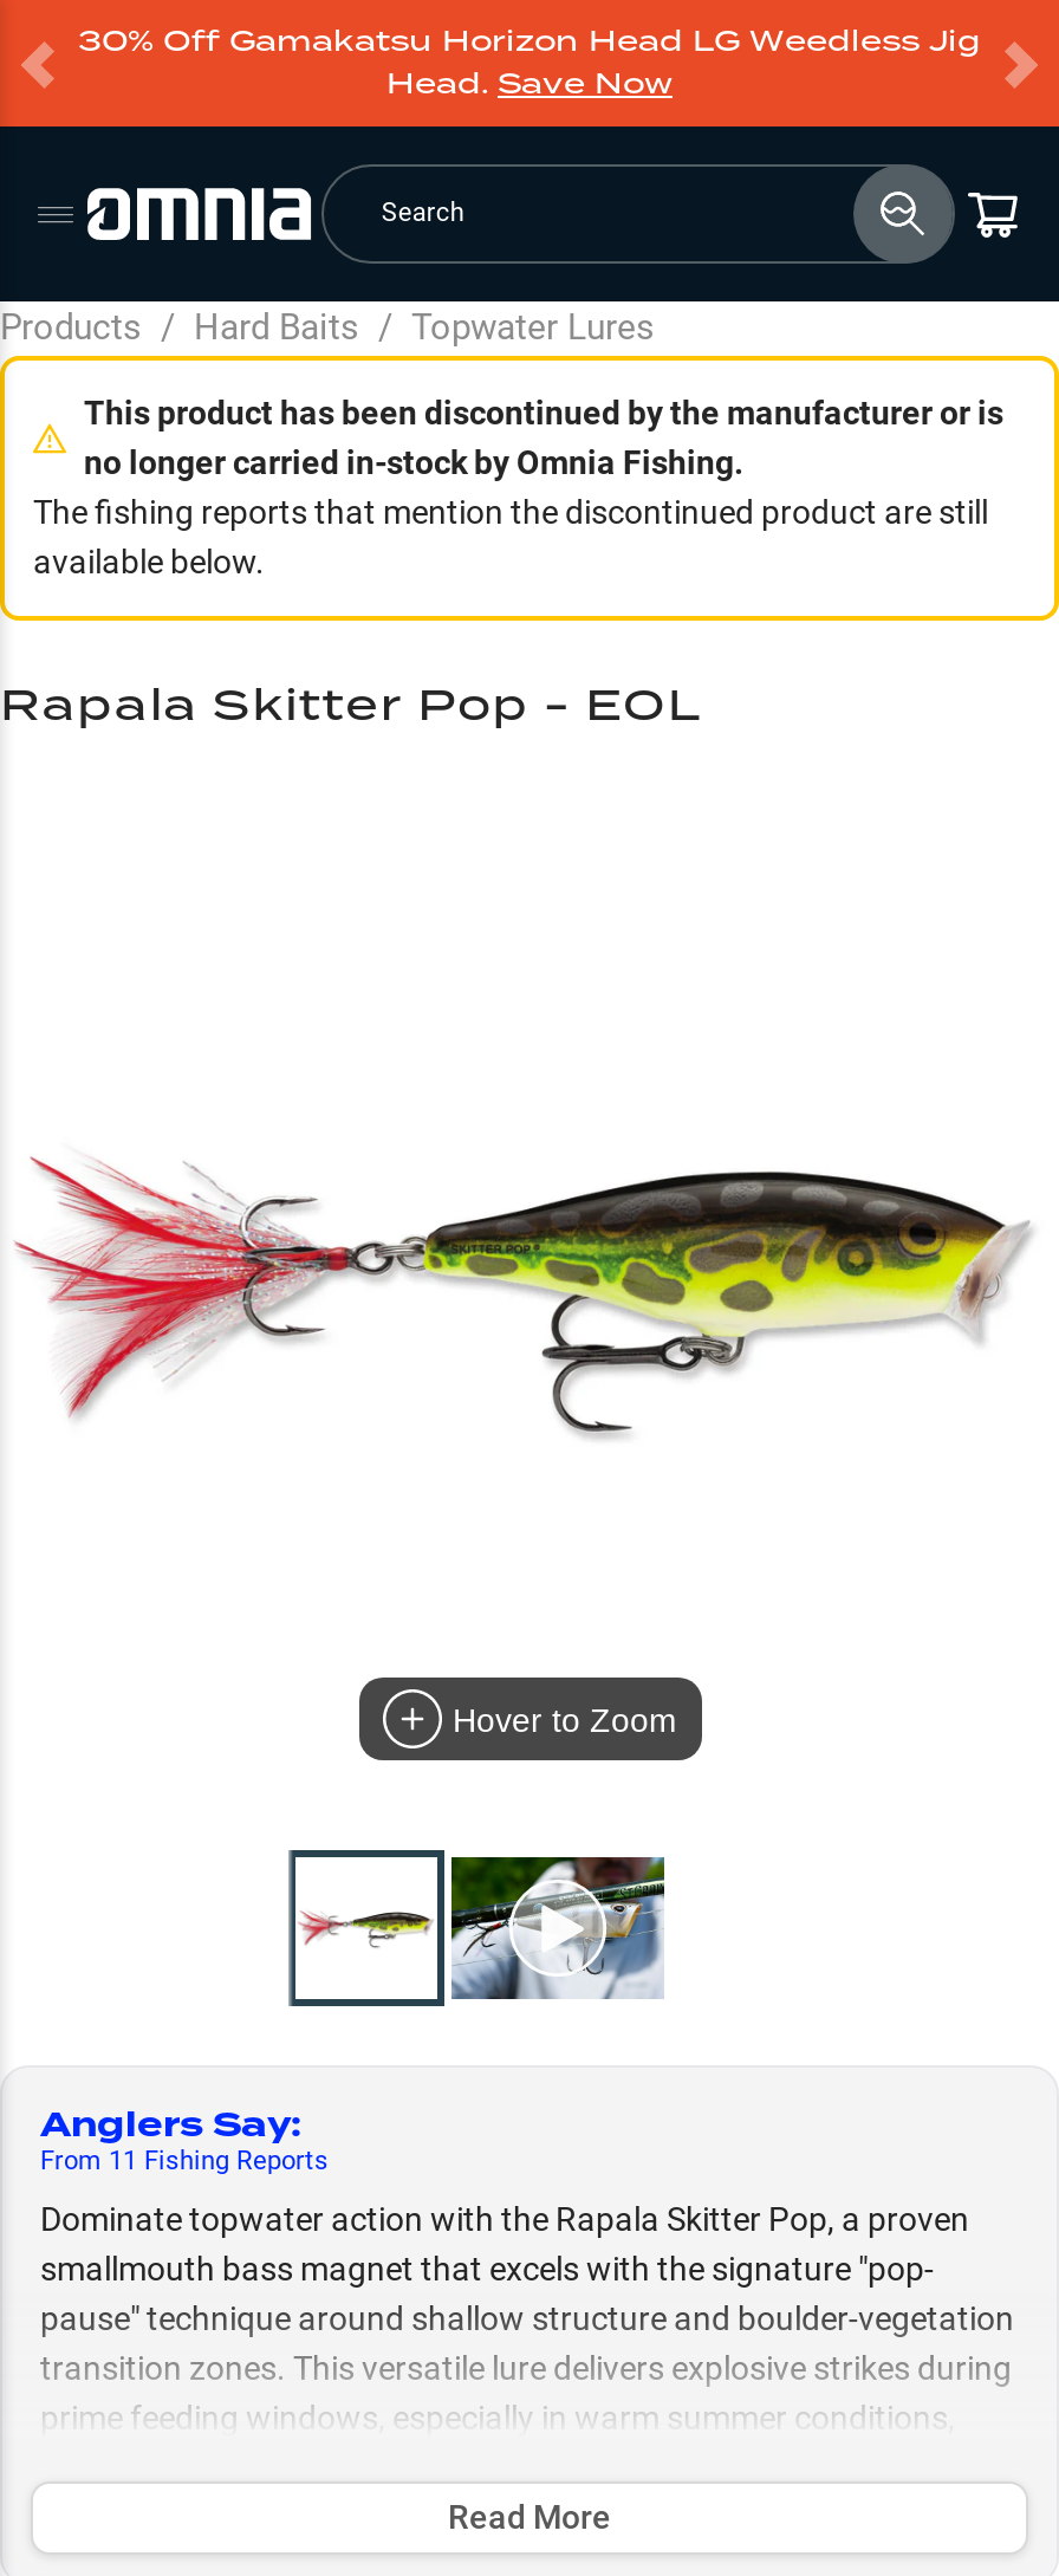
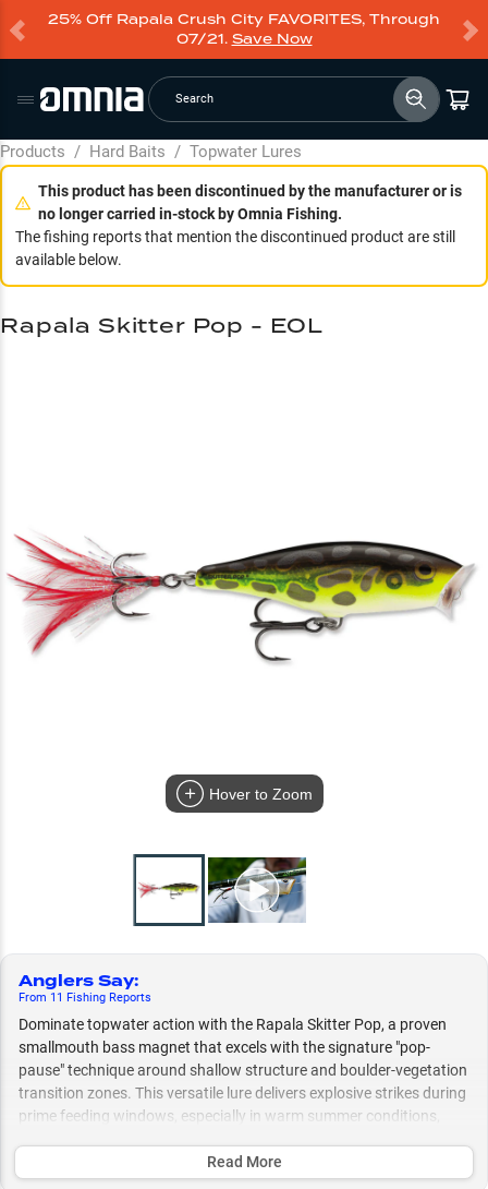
- 30% Off Gamakatsu Horizon Head LG Weedless Jig
- Head. Save Now
+ 25% Off Rapala Crush City FAVORITES, Through
+ 07/21. Save Now
